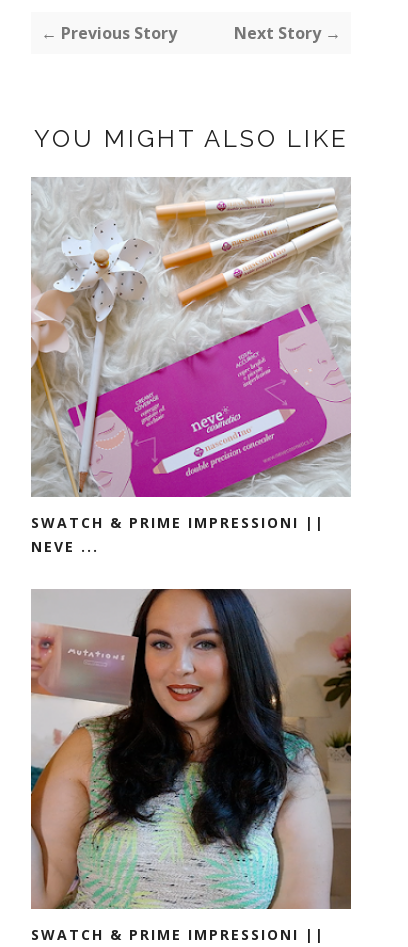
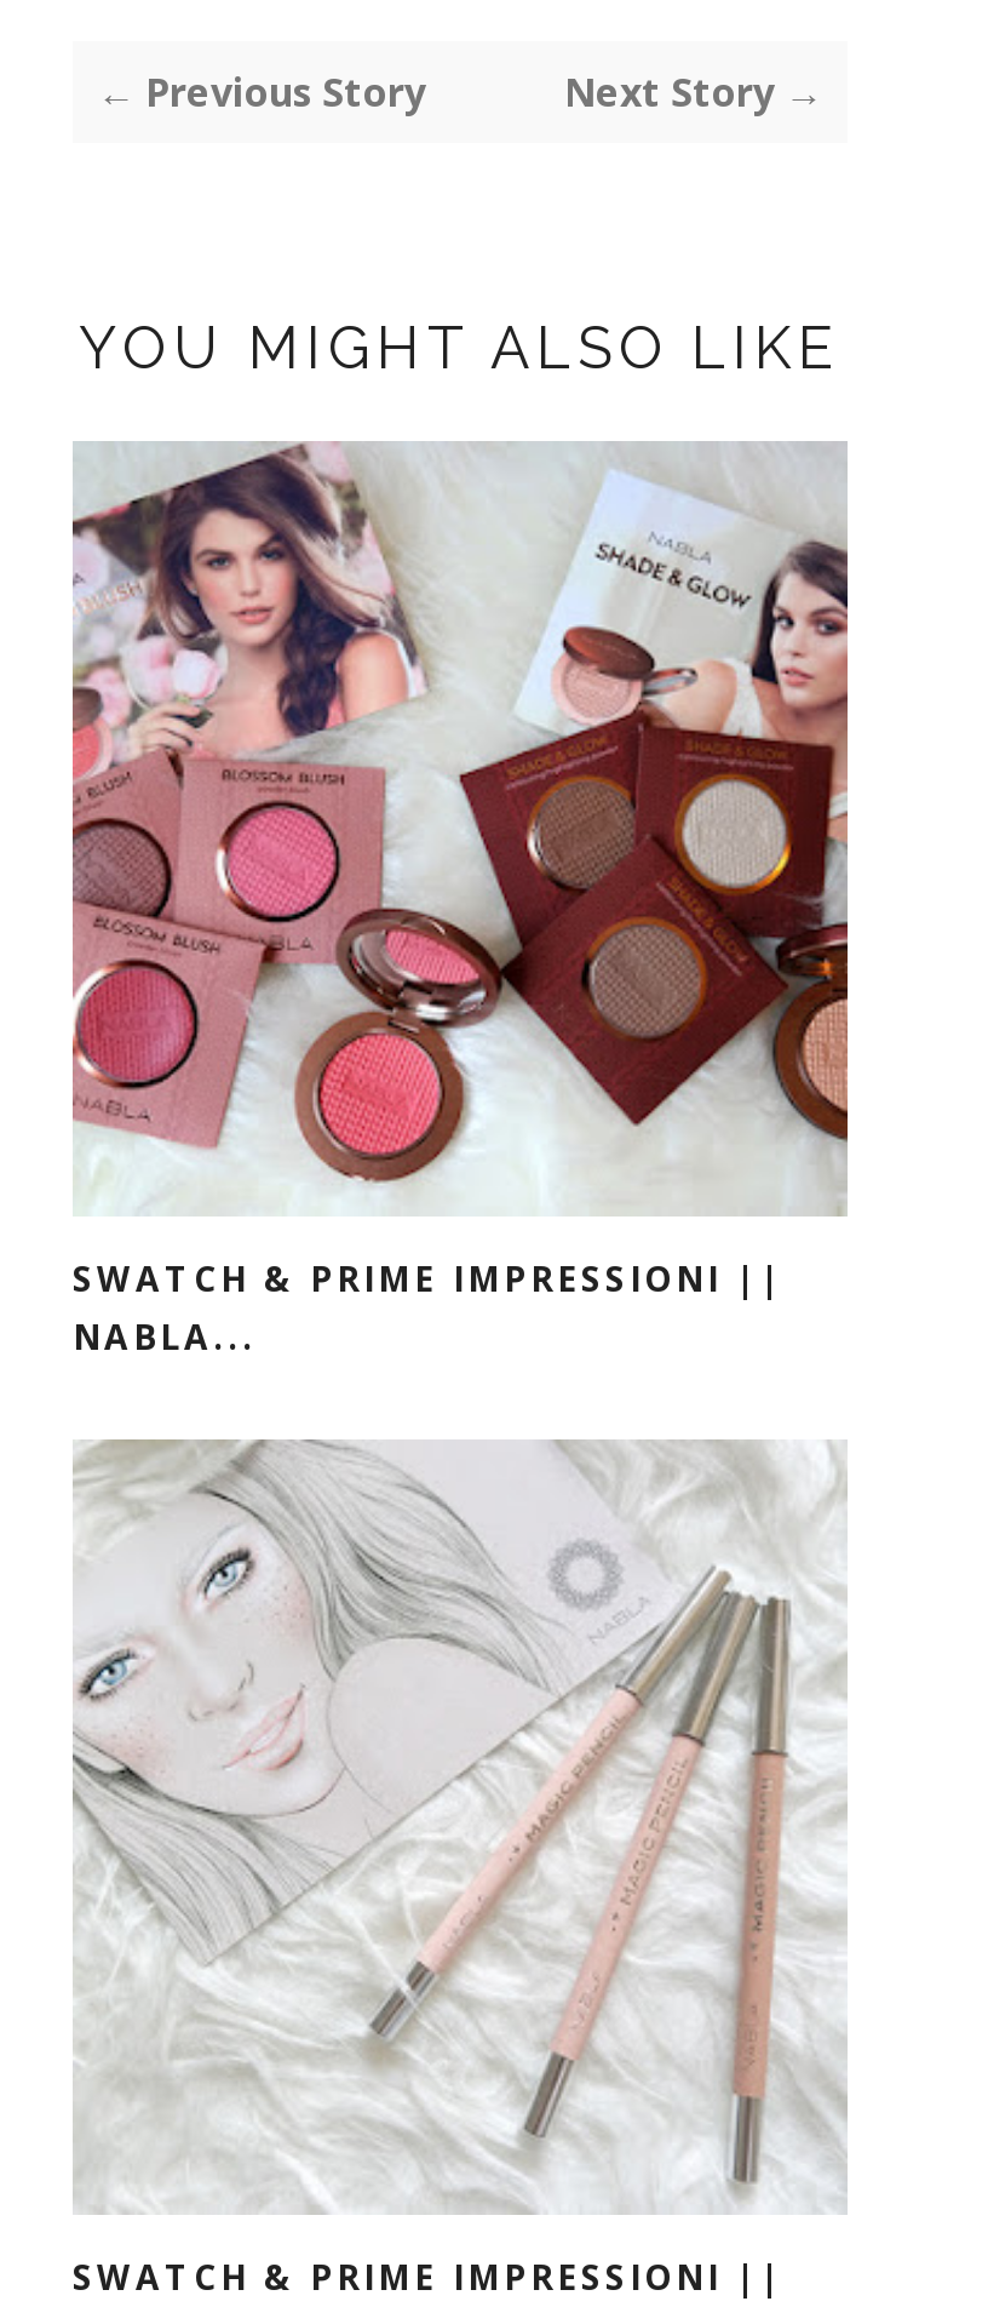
- [image]
+ [image]

- NEVE ...
+ NABLA...

- [image]
+ [image]
